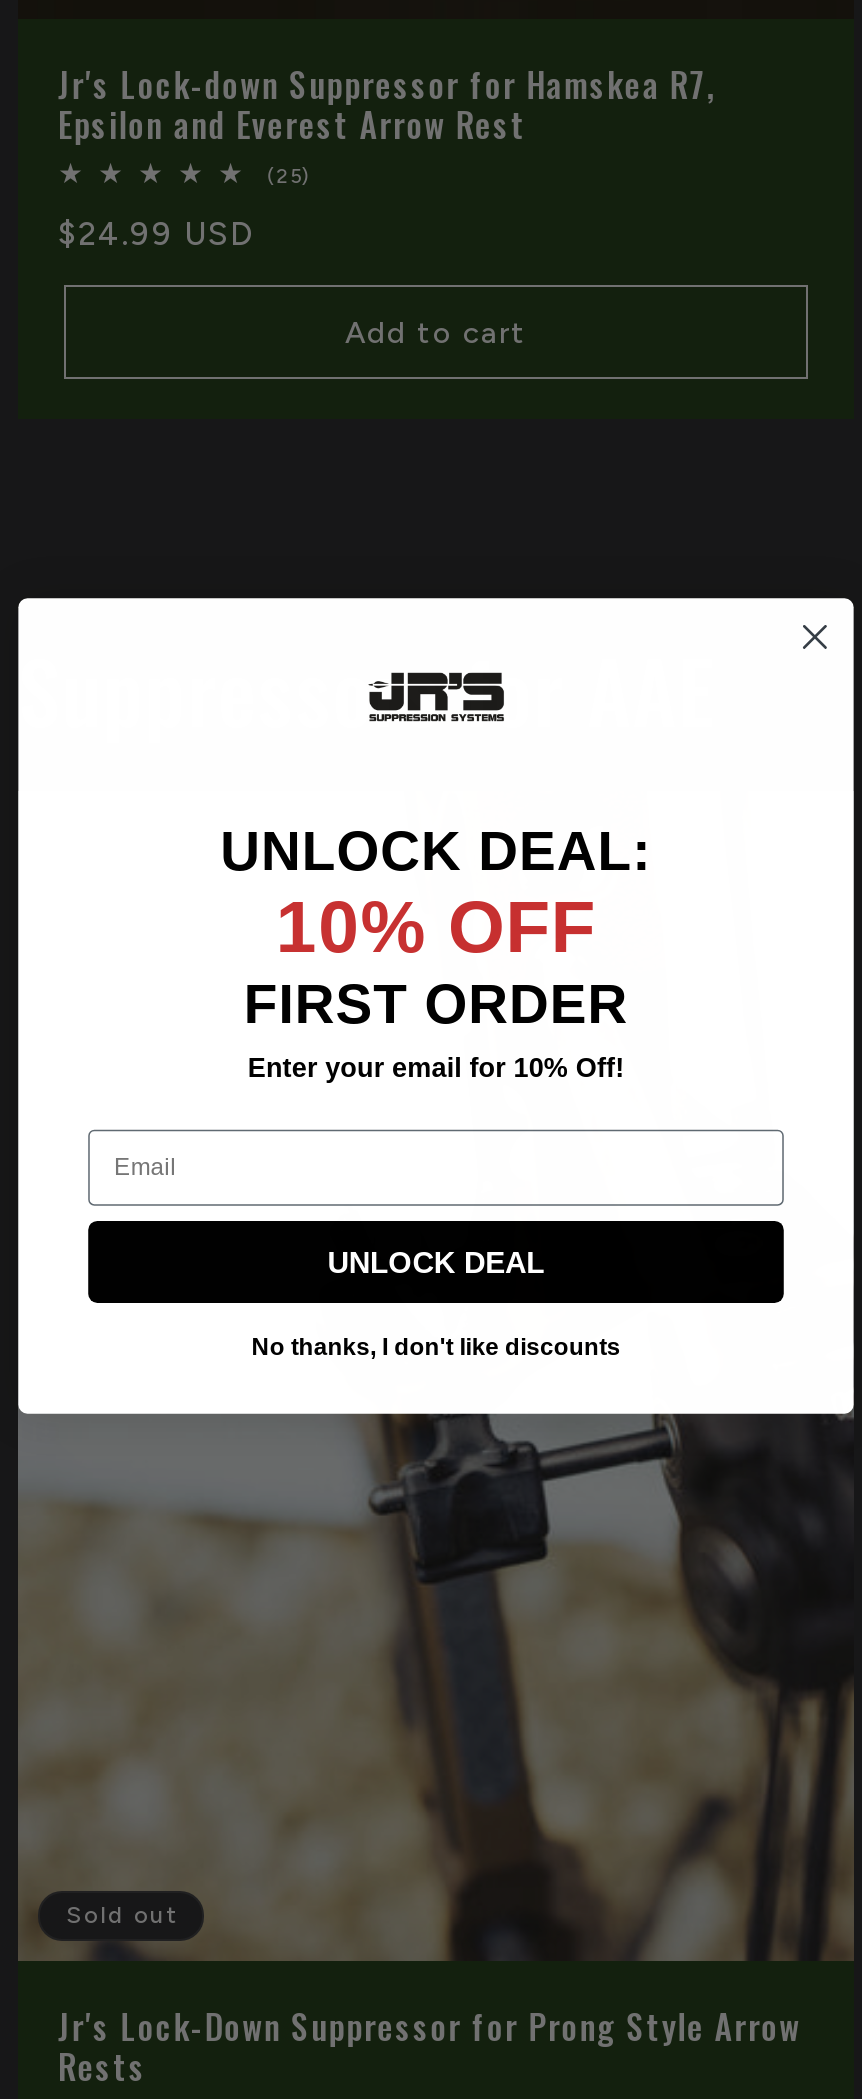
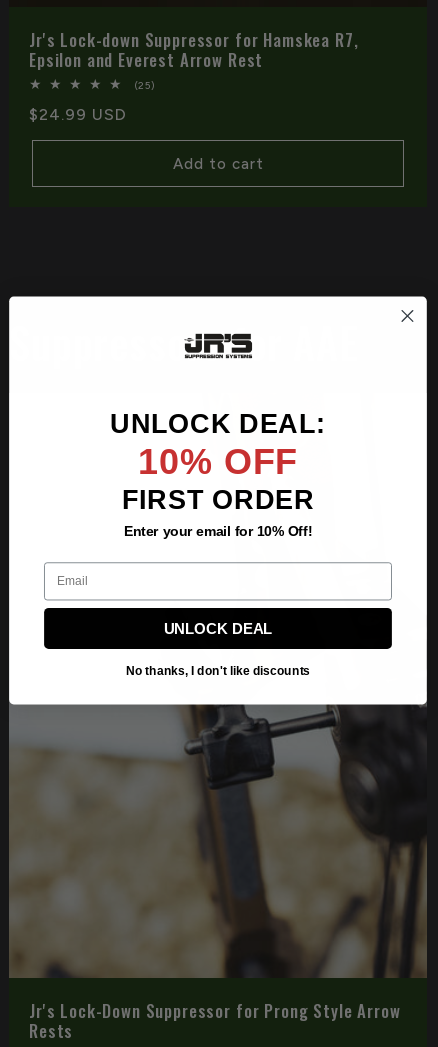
- Sold out
